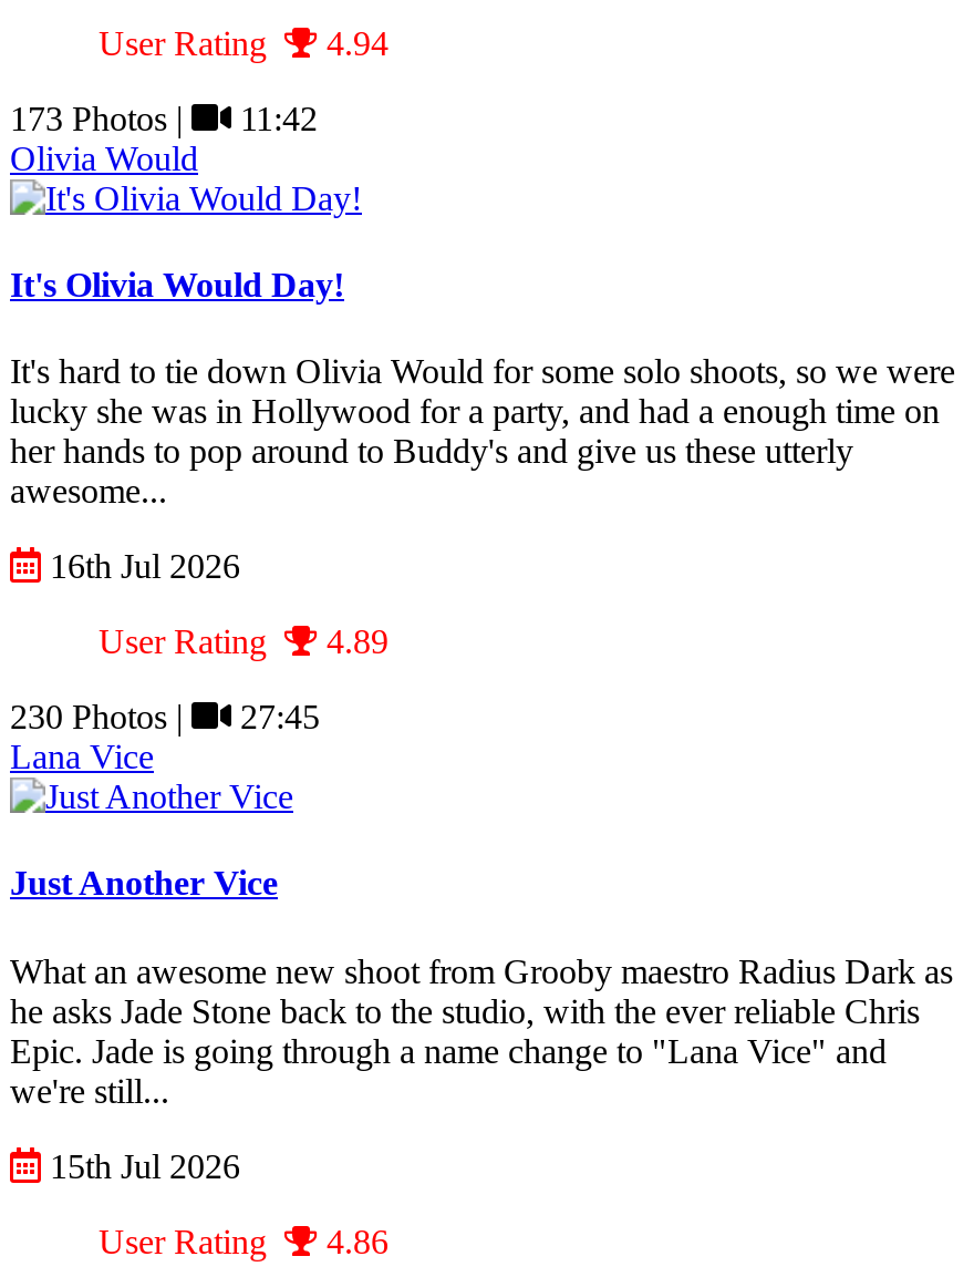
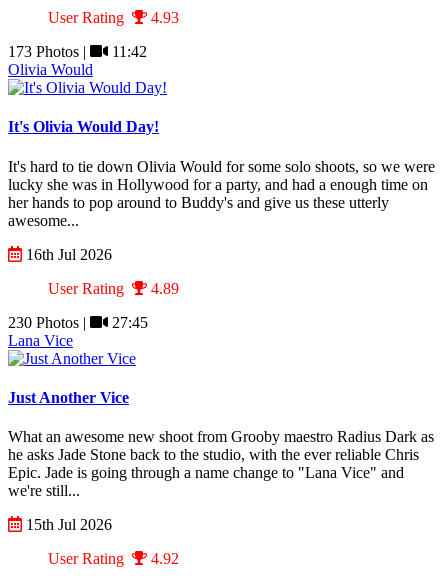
- User Rating 4.94
+ User Rating 4.93

- User Rating 4.86
+ User Rating 4.92
